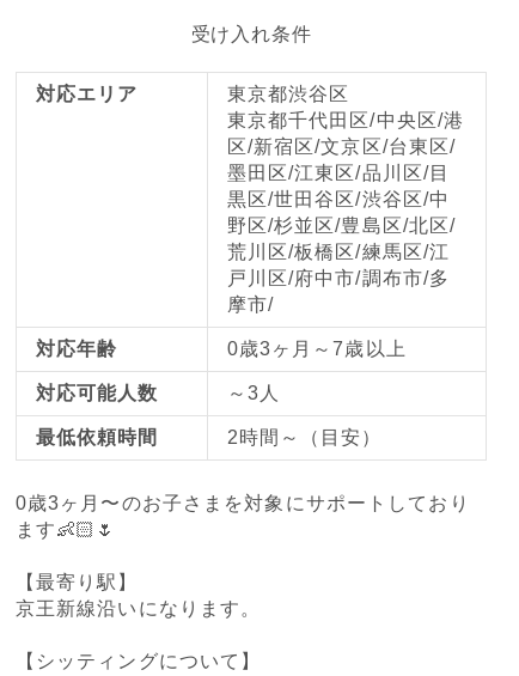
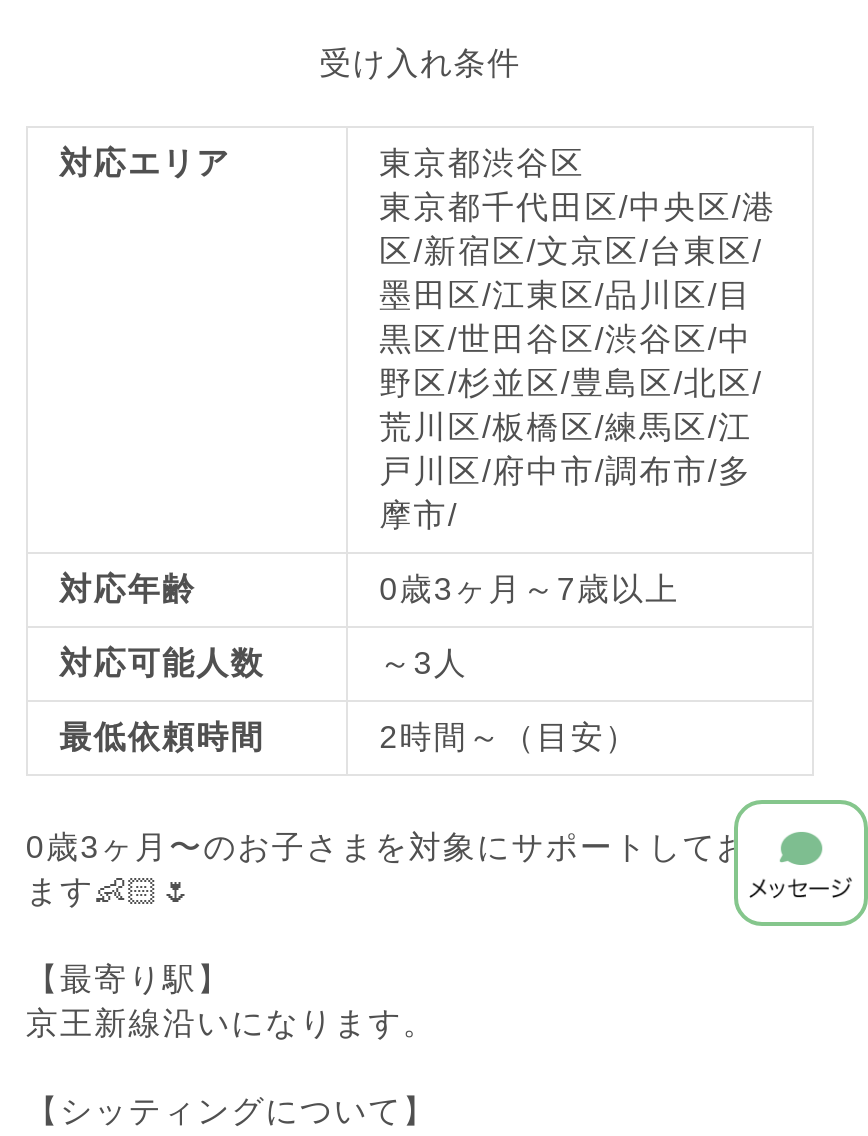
+ [image]
